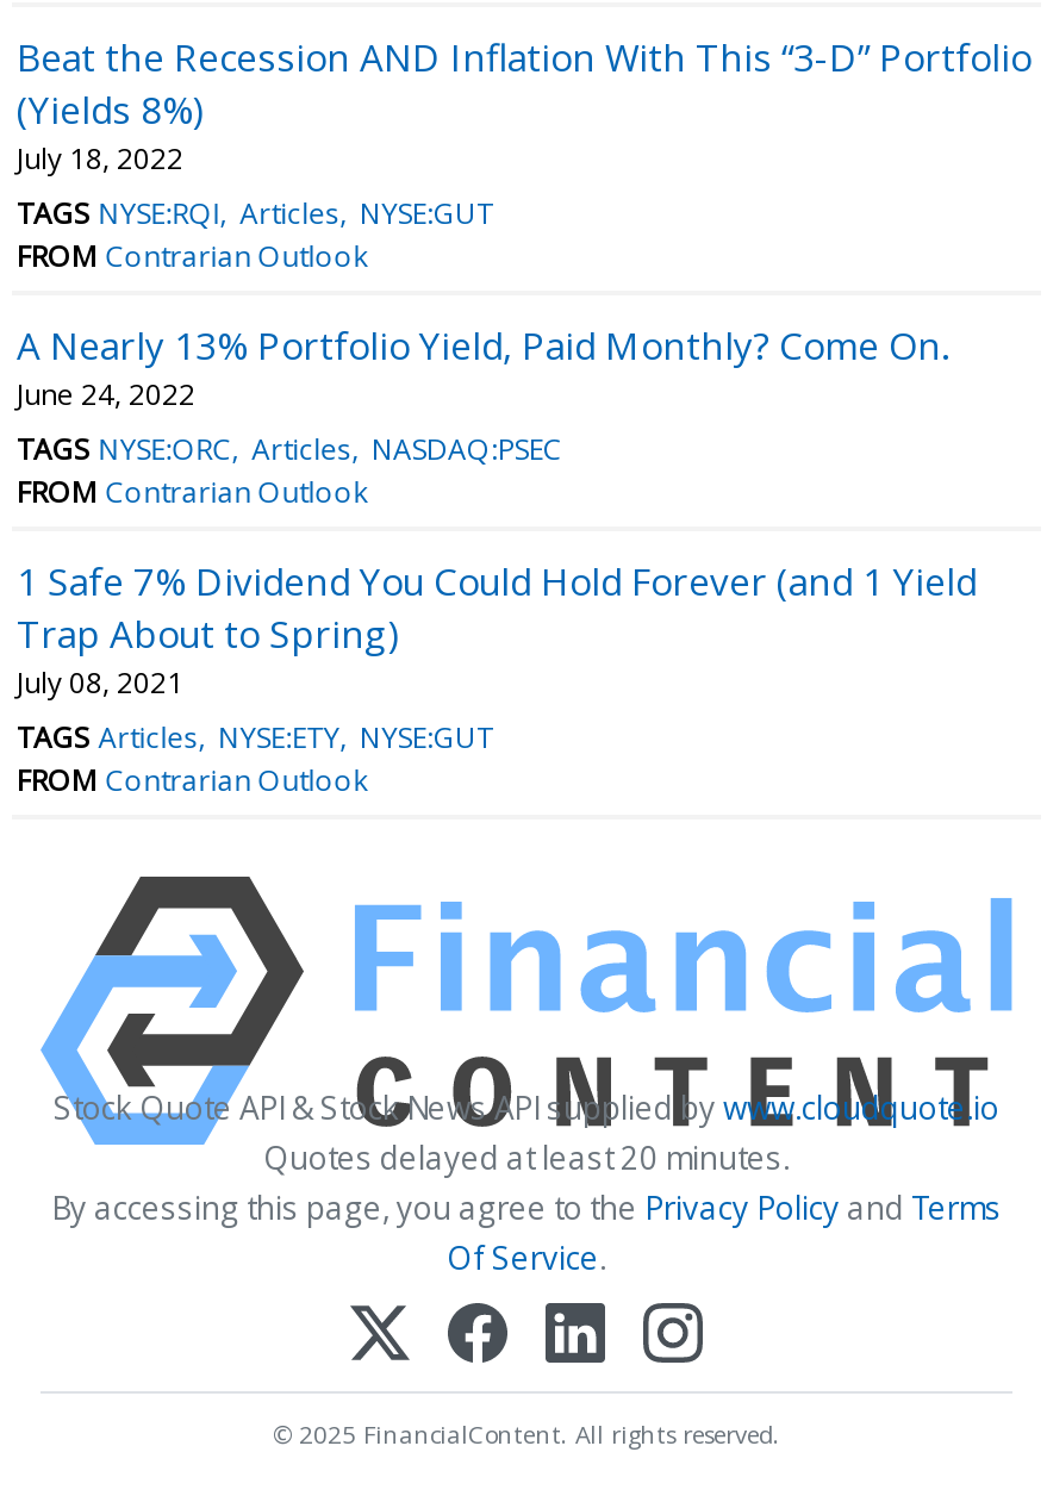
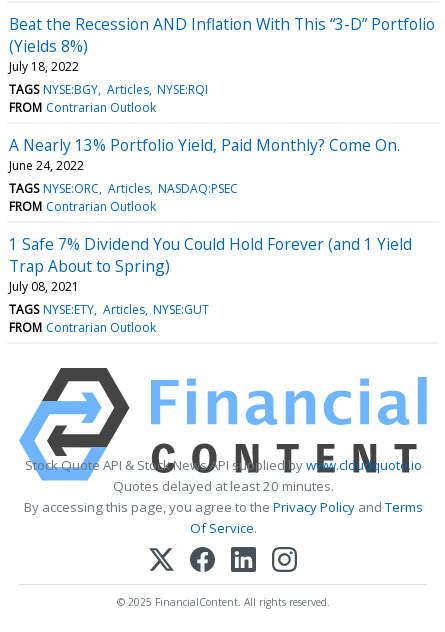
- TAGS NYSE:RQI Articles NYSE:GUT
+ TAGS NYSE:BGY Articles NYSE:RQI

- TAGS Articles NYSE:ETY NYSE:GUT
+ TAGS NYSE:ETY Articles NYSE:GUT
